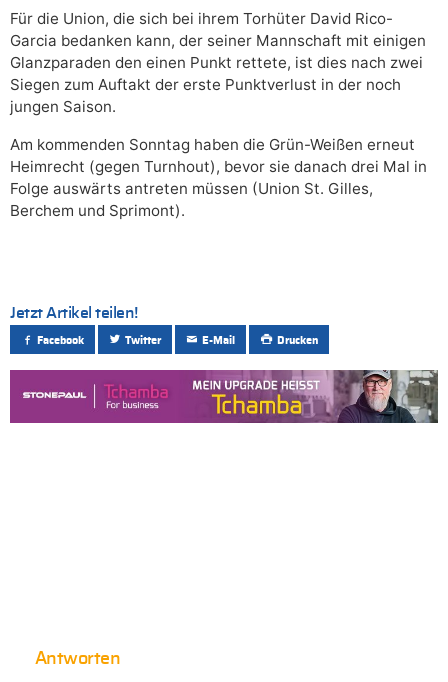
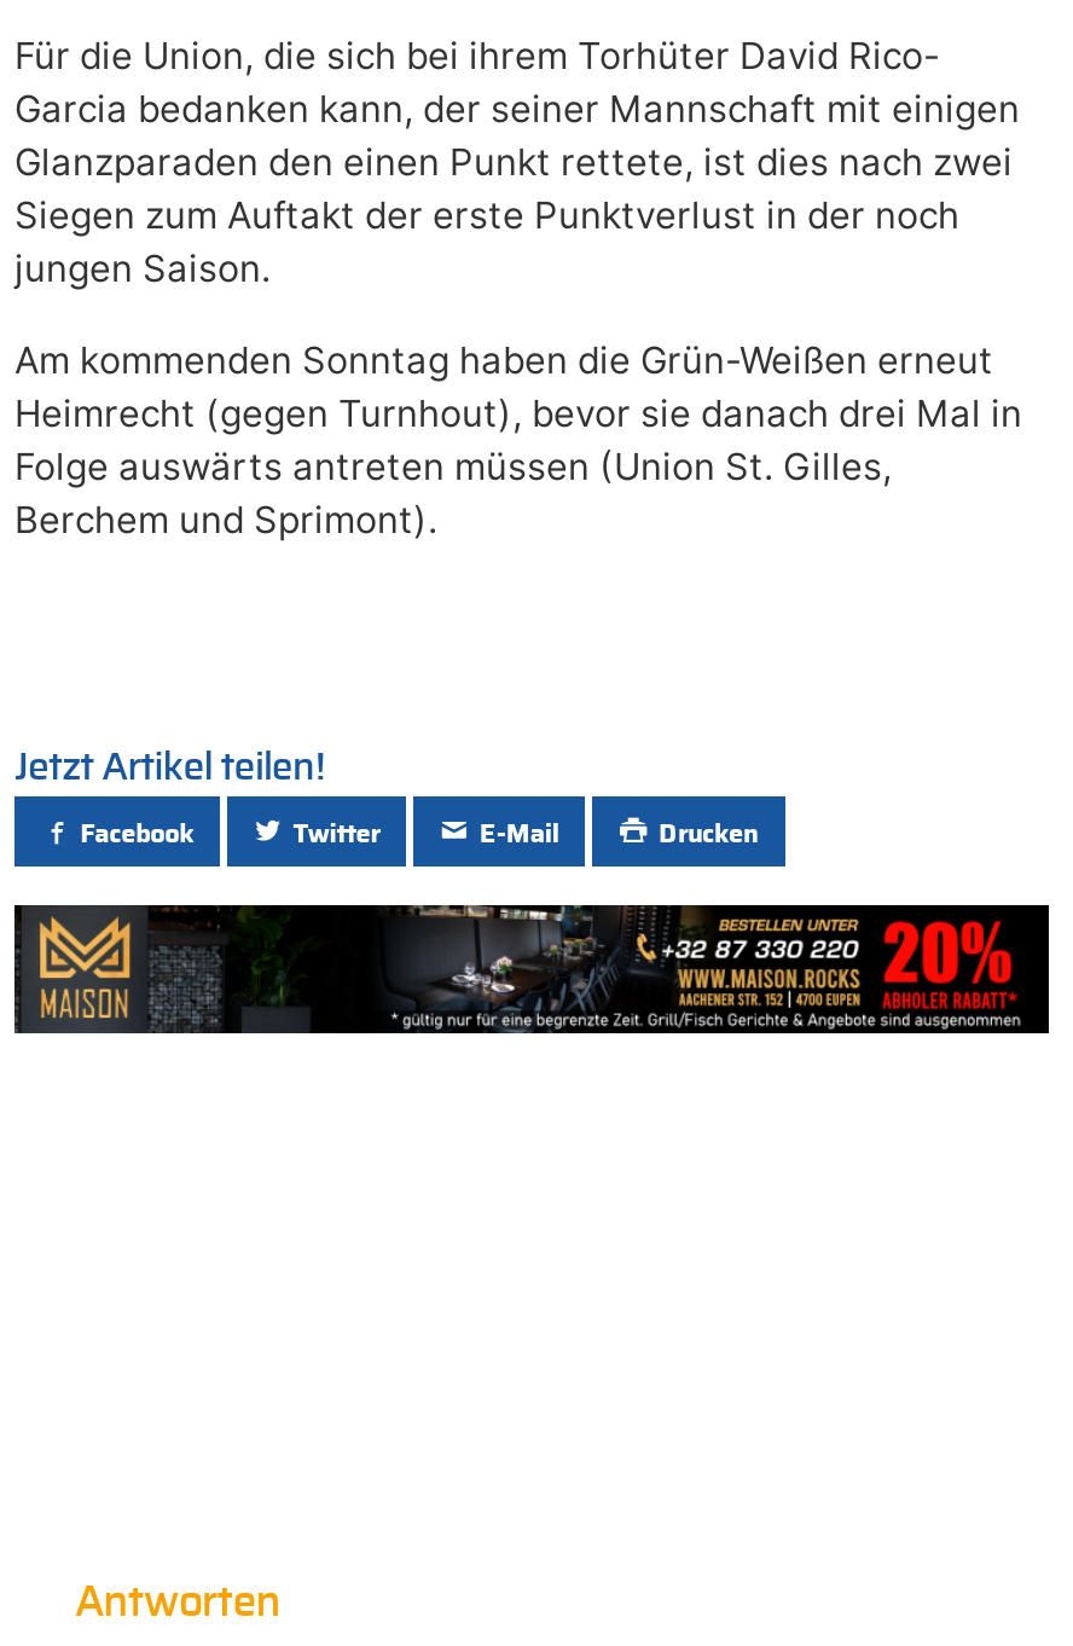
- [image]
+ [image]
